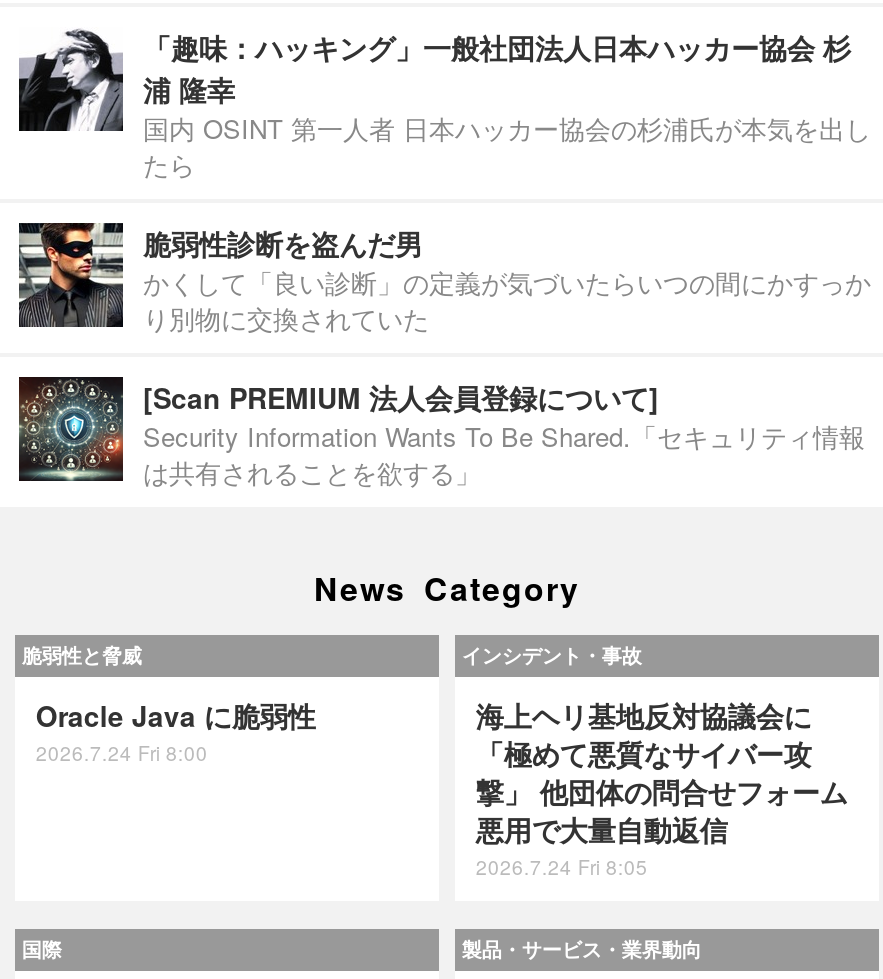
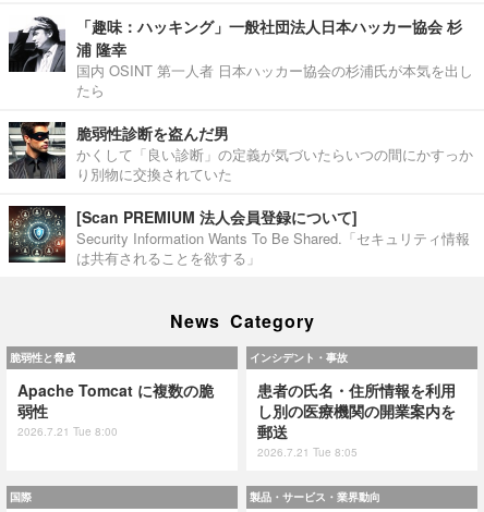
- Oracle Java に脆弱性
- 2026.7.24 Fri 8:00
+ Apache Tomcat に複数の脆
+ 弱性
+ 2026.7.21 Tue 8:00

- 海上ヘリ基地反対協議会に
- 「極めて悪質なサイバー攻
- 撃」 他団体の問合せフォーム
- 悪用で大量自動返信
- 2026.7.24 Fri 8:05
+ 患者の氏名・住所情報を利用
+ し別の医療機関の開業案内を
+ 郵送
+ 2026.7.21 Tue 8:05
